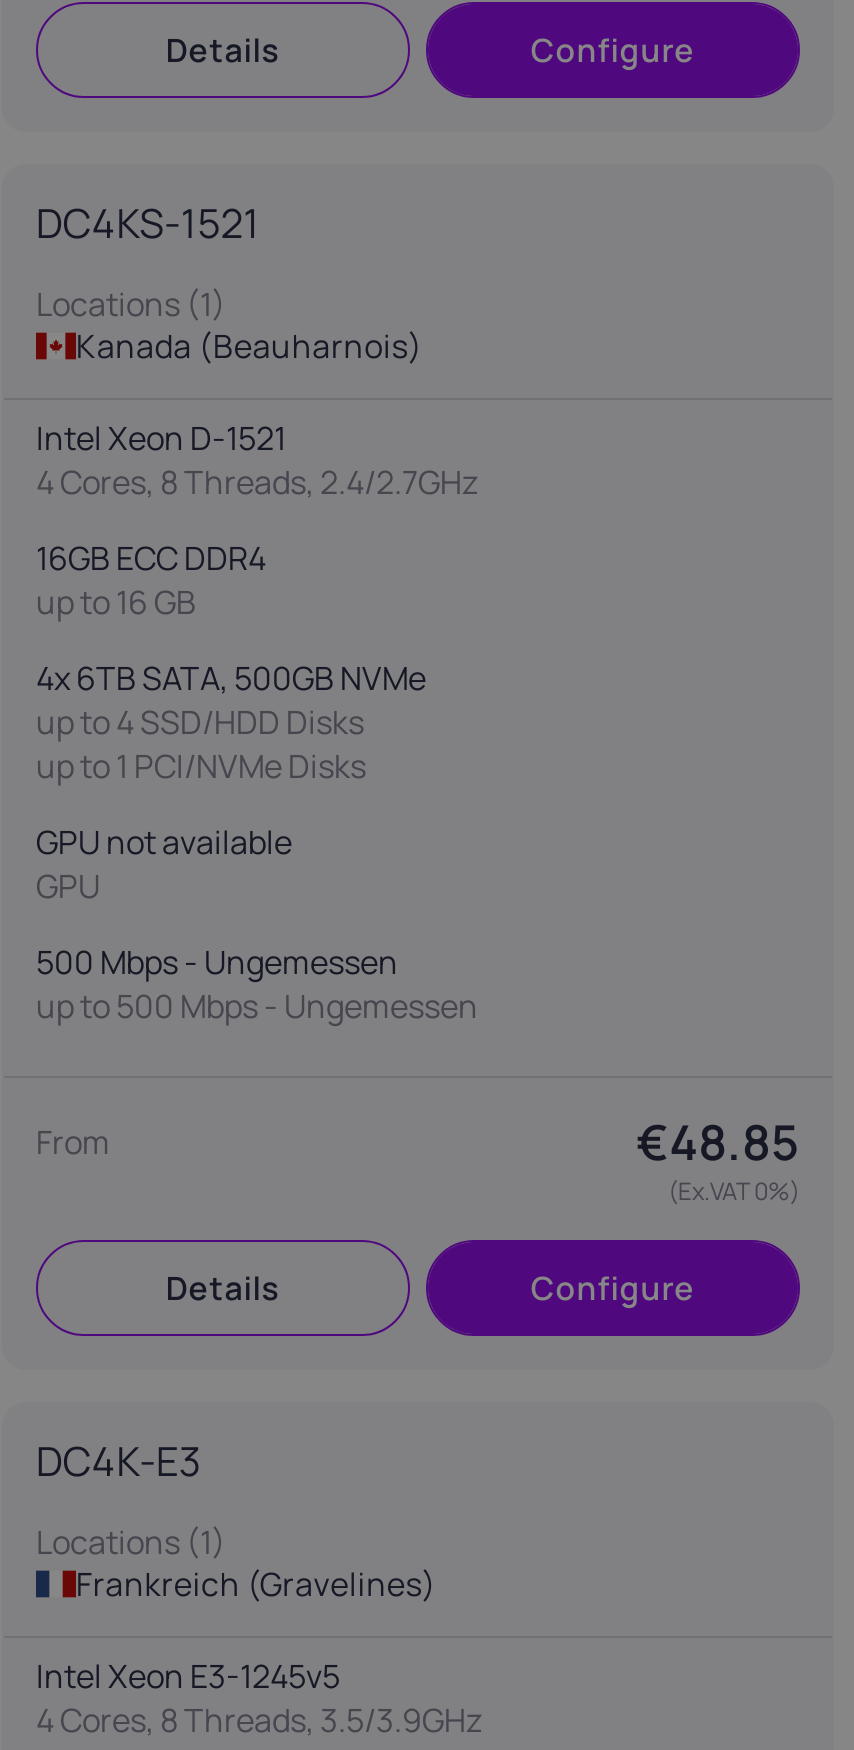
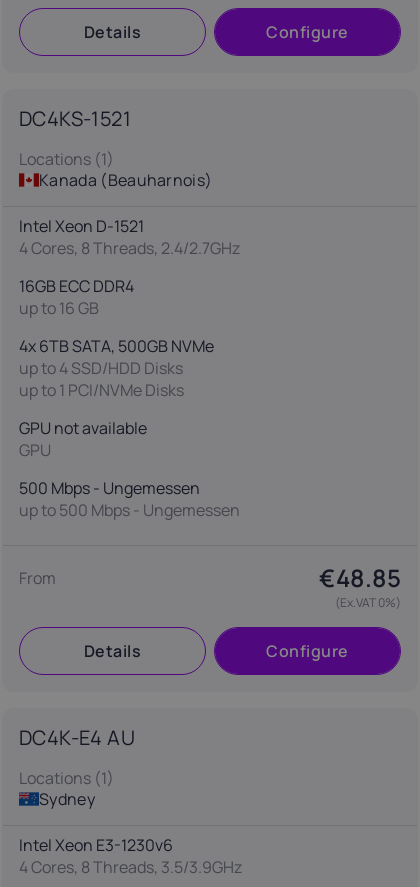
- DC4K-E3
+ DC4K-E4 AU

- Frankreich (Gravelines)
+ Sydney

- Intel Xeon E3-1245v5
+ Intel Xeon E3-1230v6
